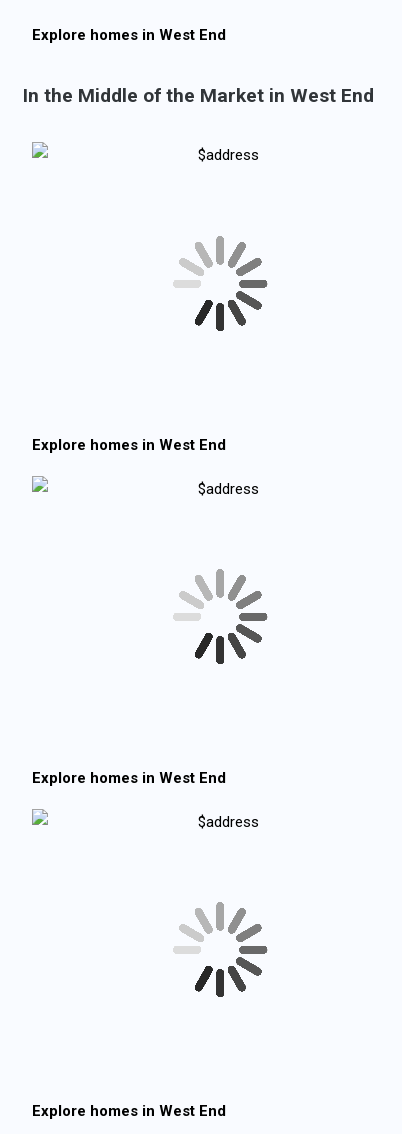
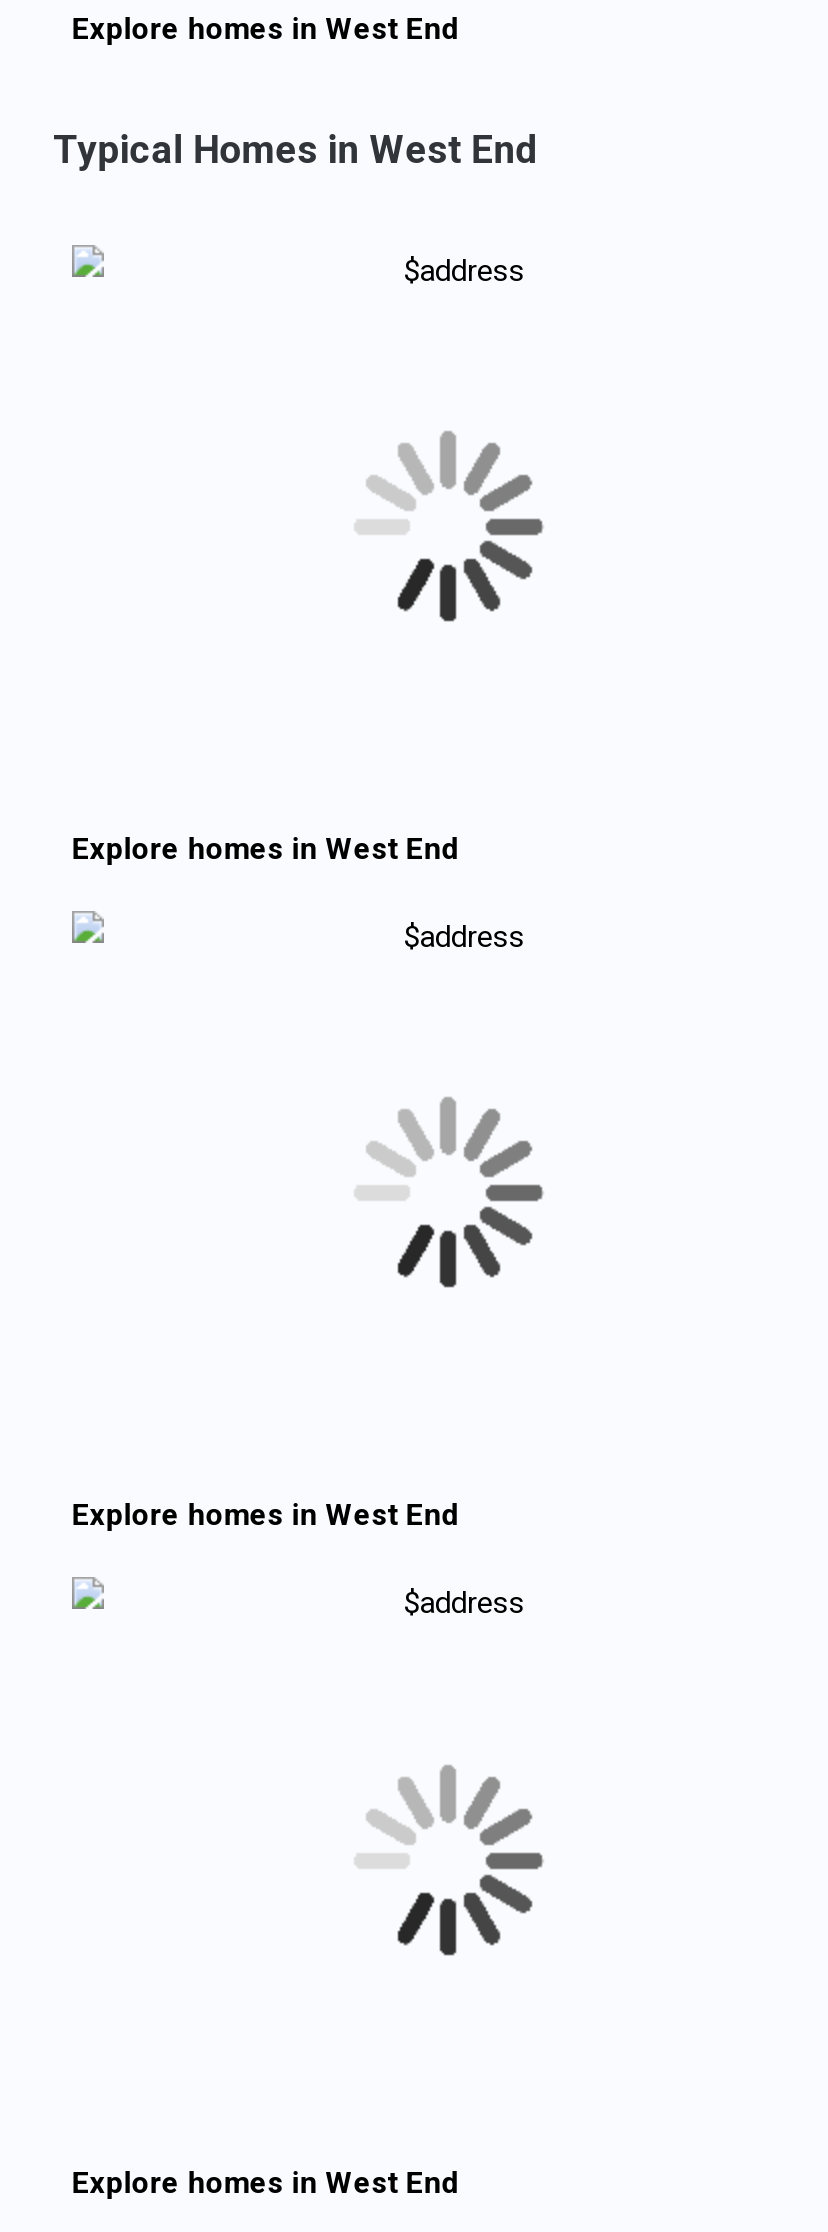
- In the Middle of the Market in West End
+ Typical Homes in West End
